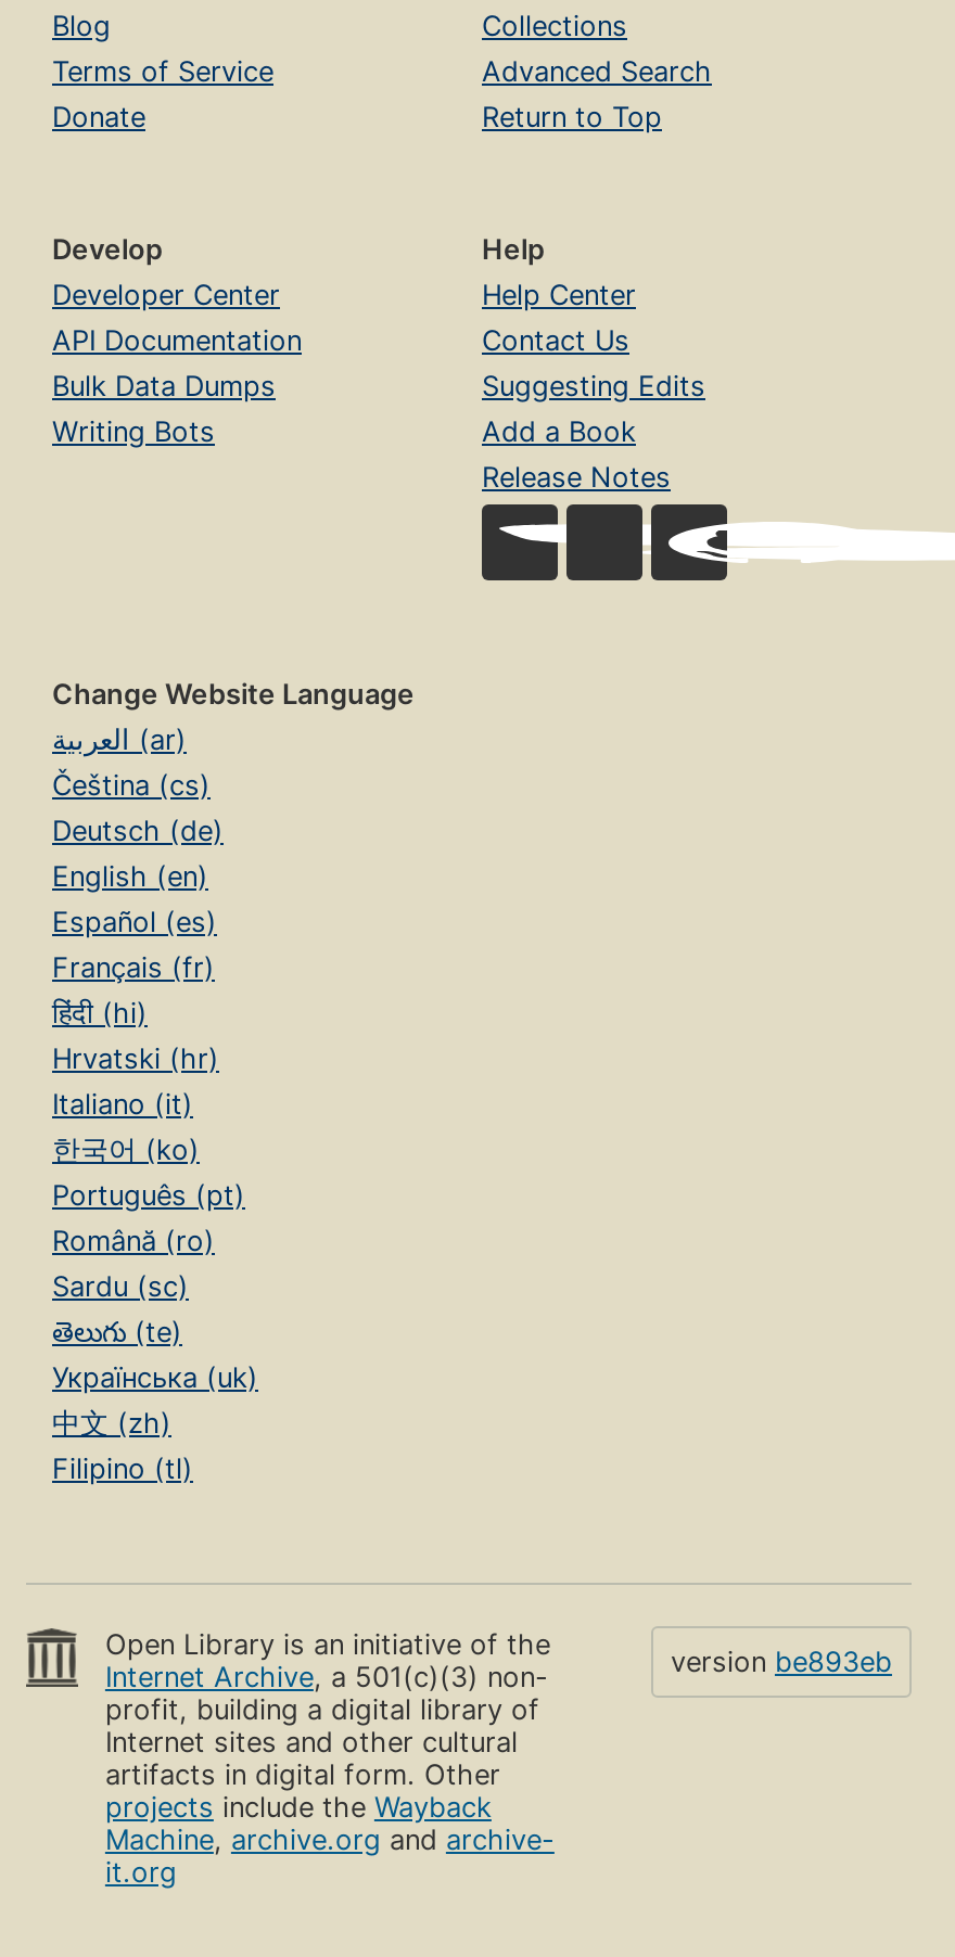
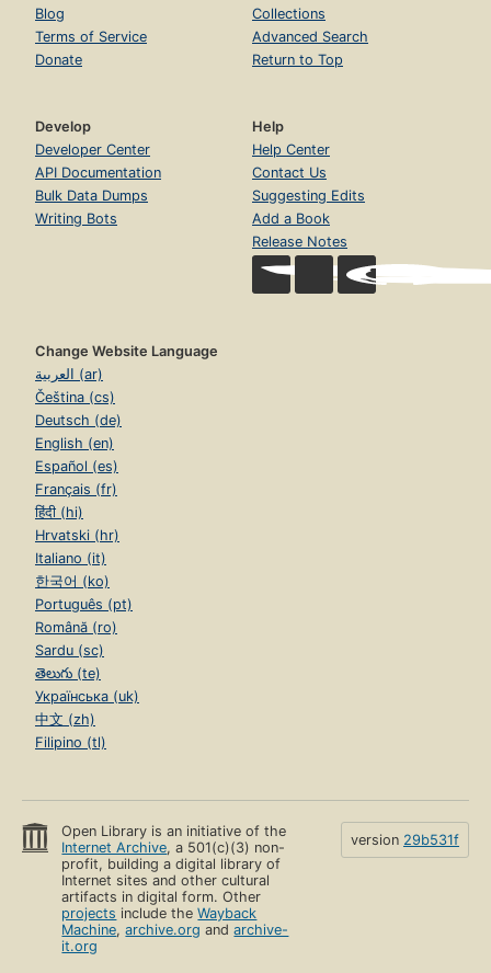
- version be893eb
+ version 29b531f
